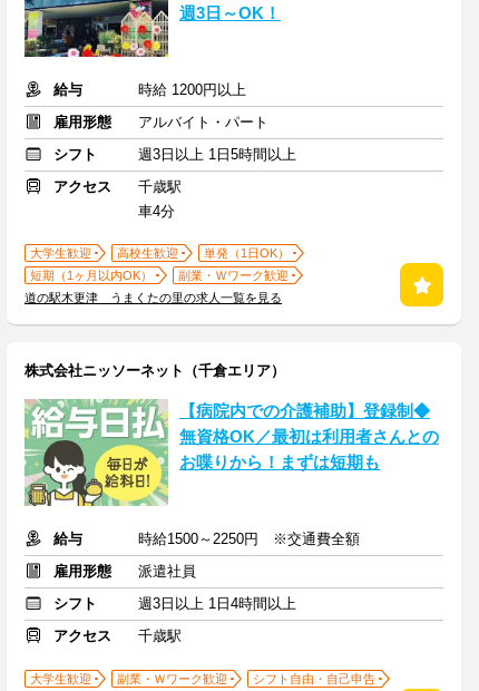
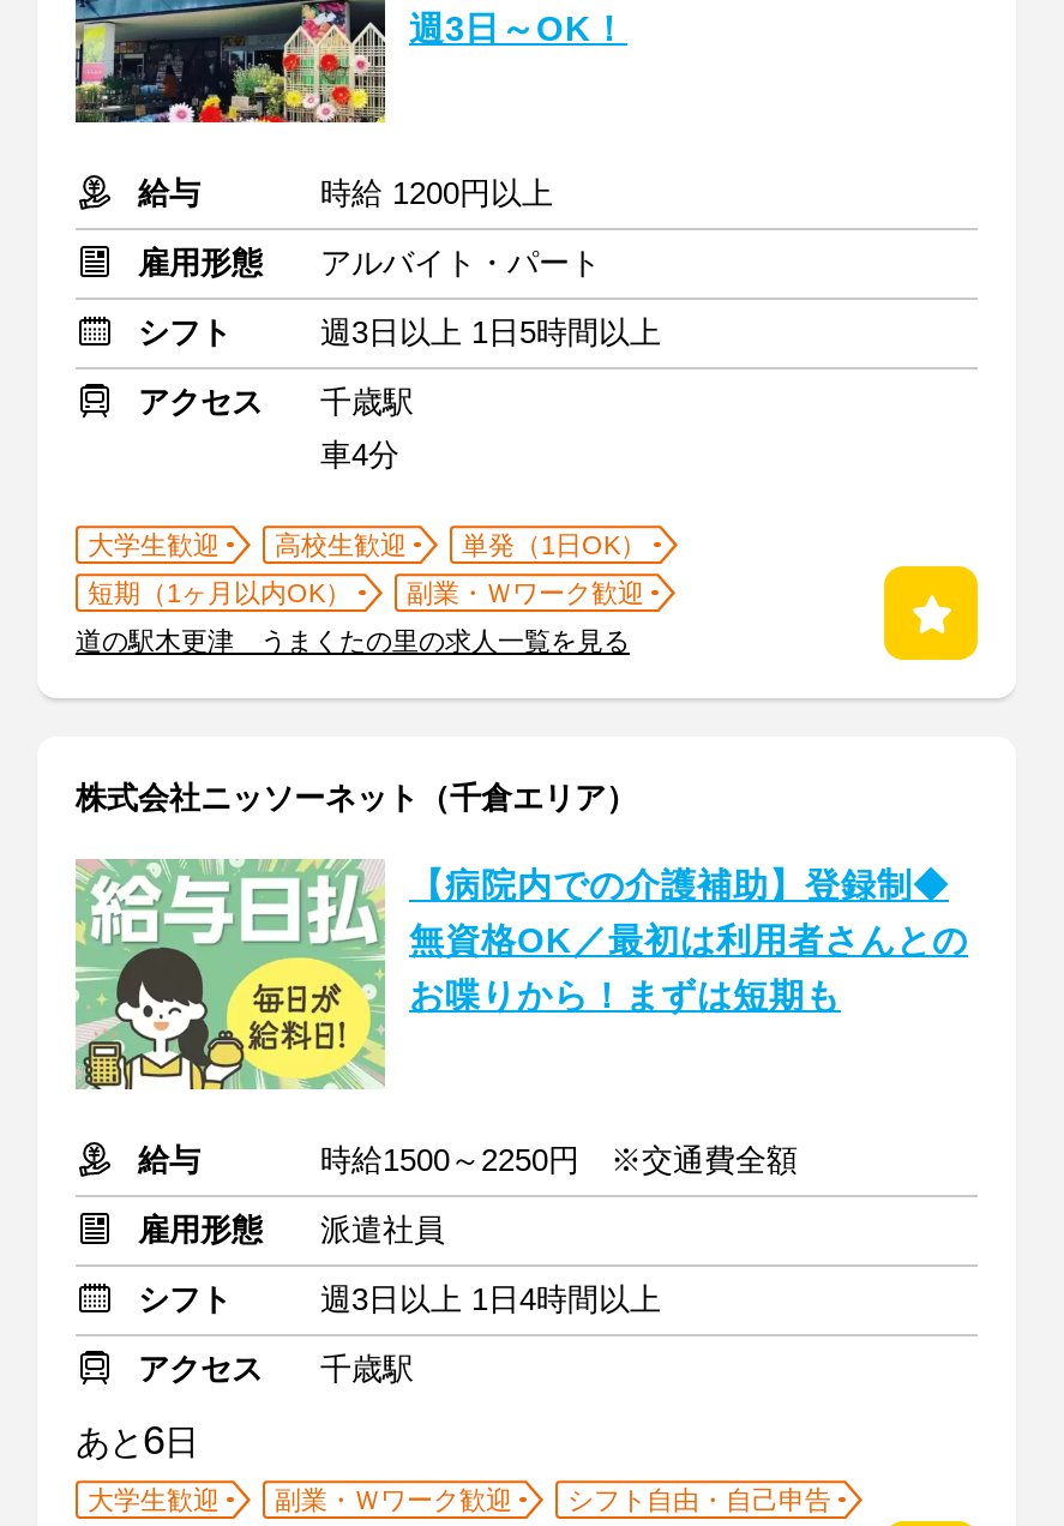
+ あと6日
